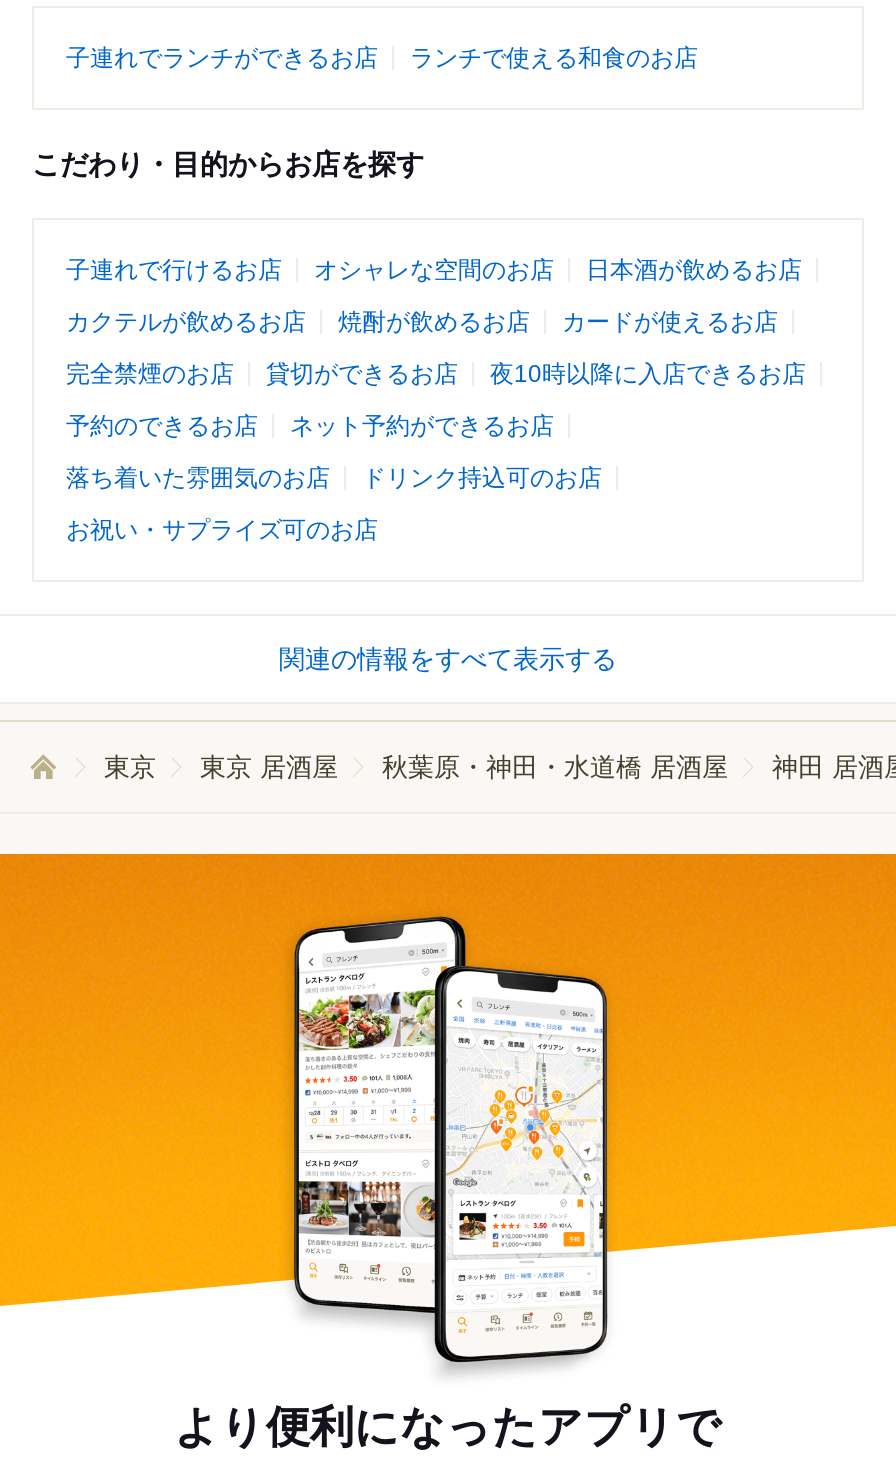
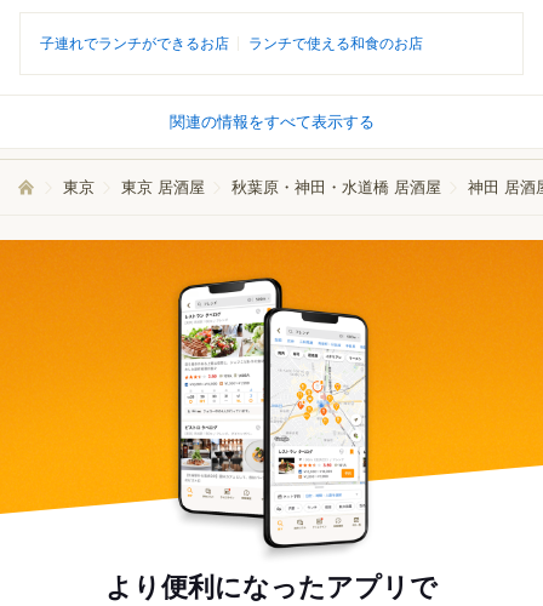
- こだわり・目的からお店を探す
- 子連れで行けるお店
- オシャレな空間のお店
- 日本酒が飲めるお店
- カクテルが飲めるお店
- 焼酎が飲めるお店
- カードが使えるお店
- 完全禁煙のお店
- 貸切ができるお店
- 夜10時以降に入店できるお店
- 予約のできるお店
- ネット予約ができるお店
- 落ち着いた雰囲気のお店
- ドリンク持込可のお店
- お祝い・サプライズ可のお店
